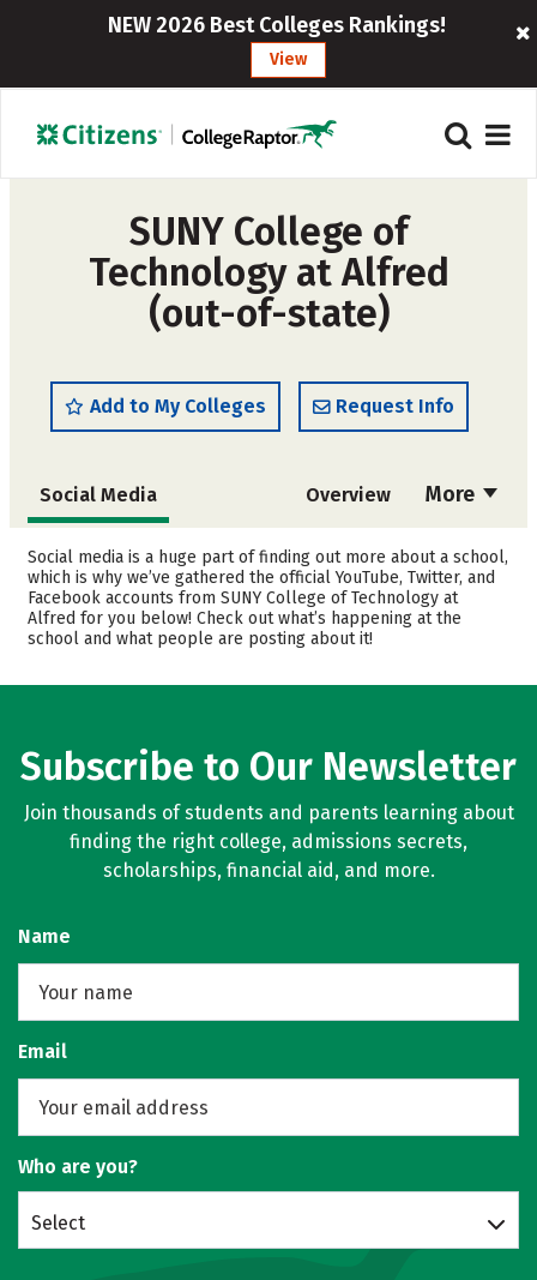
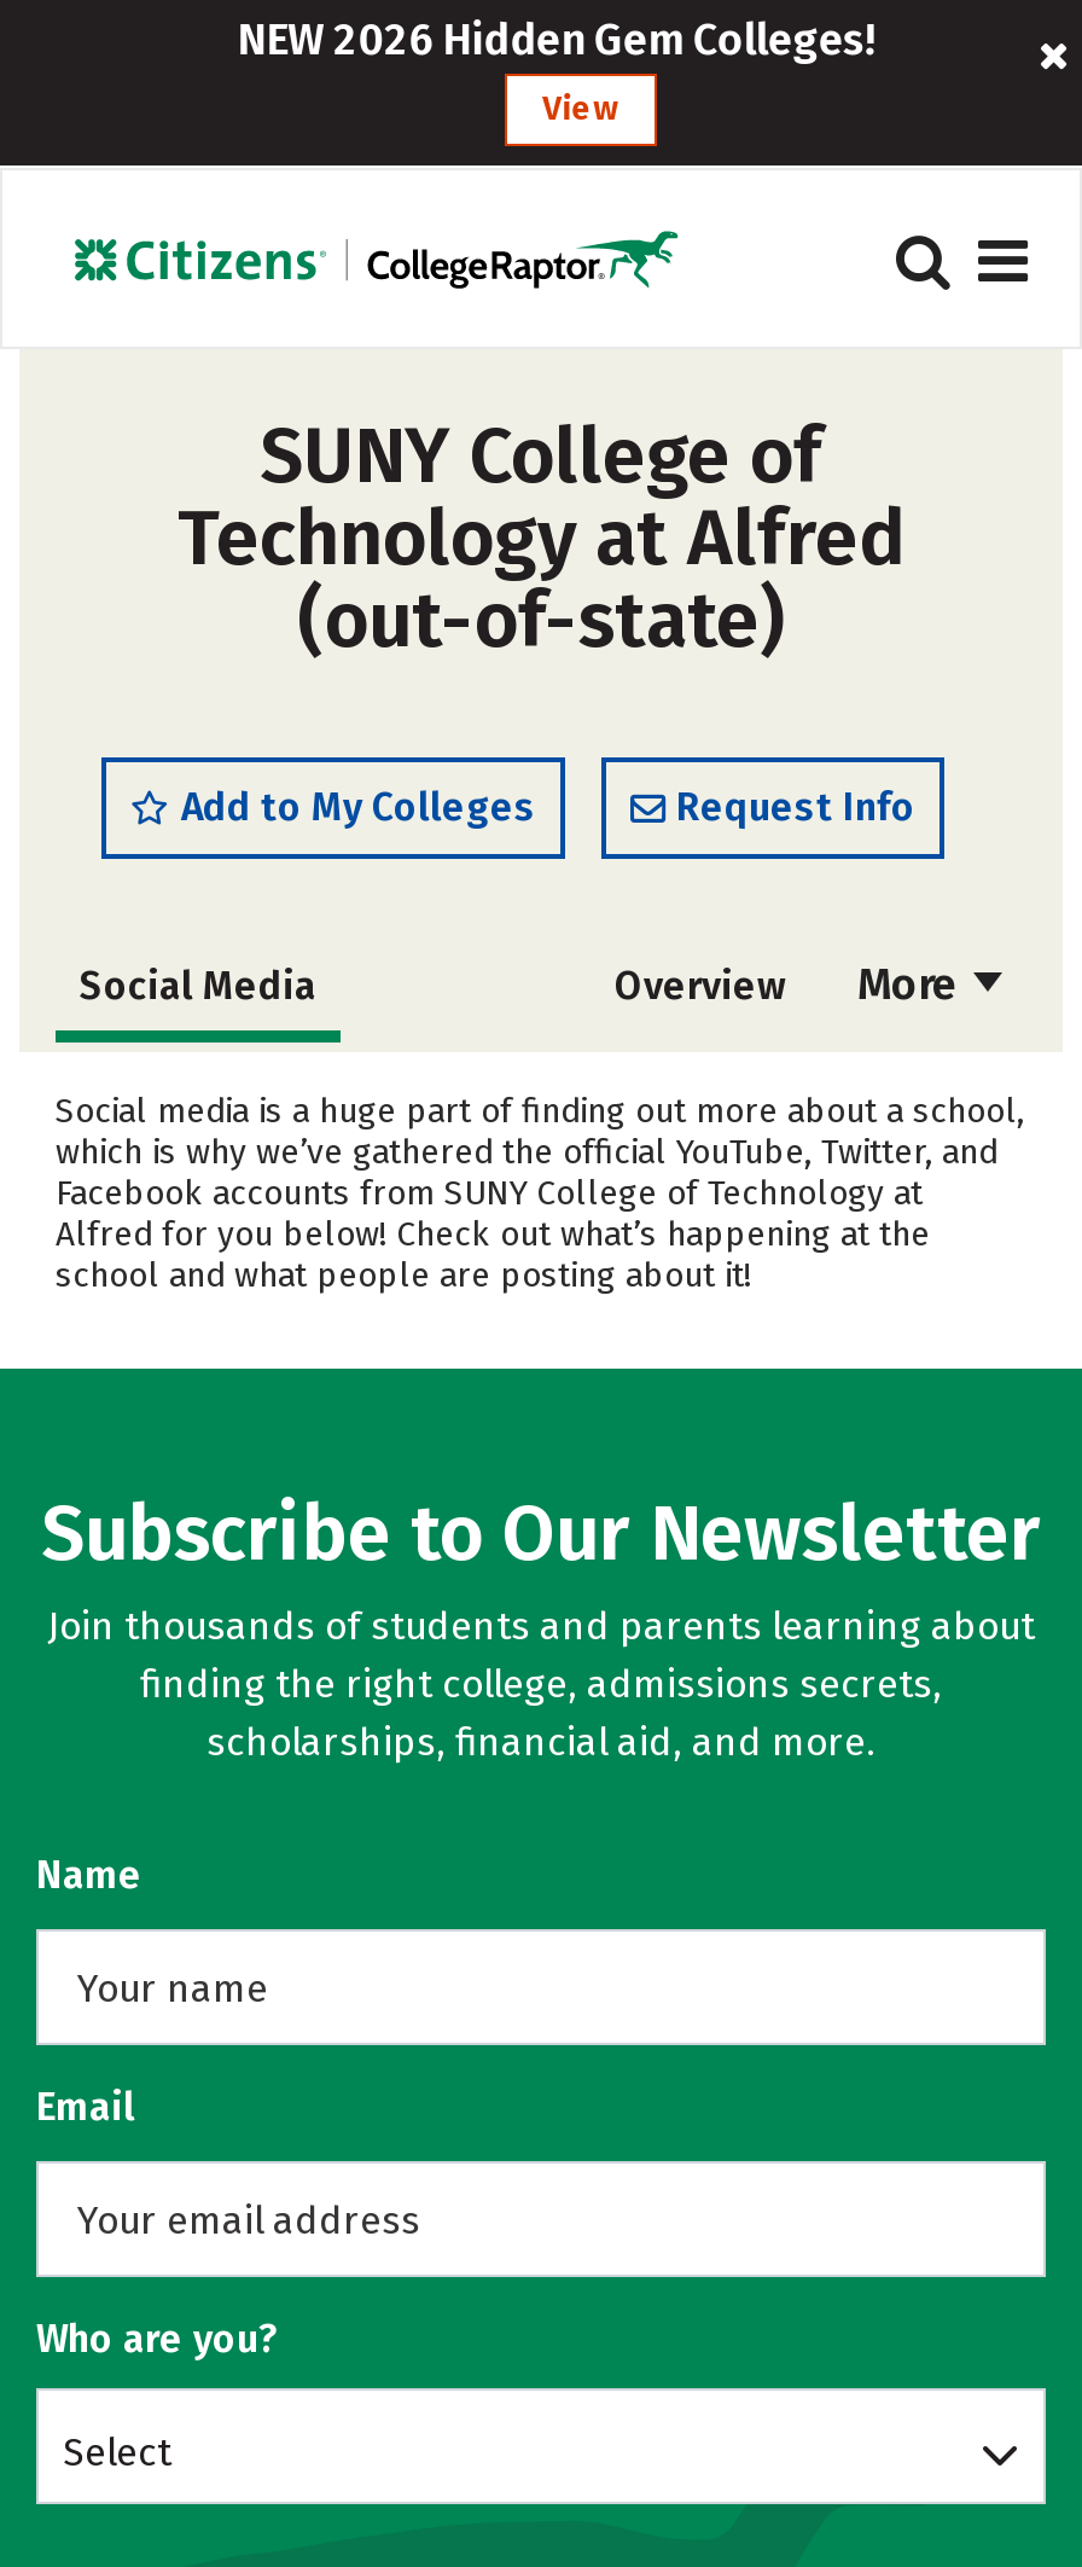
- NEW 2026 Best Colleges Rankings!
+ NEW 2026 Hidden Gem Colleges!
